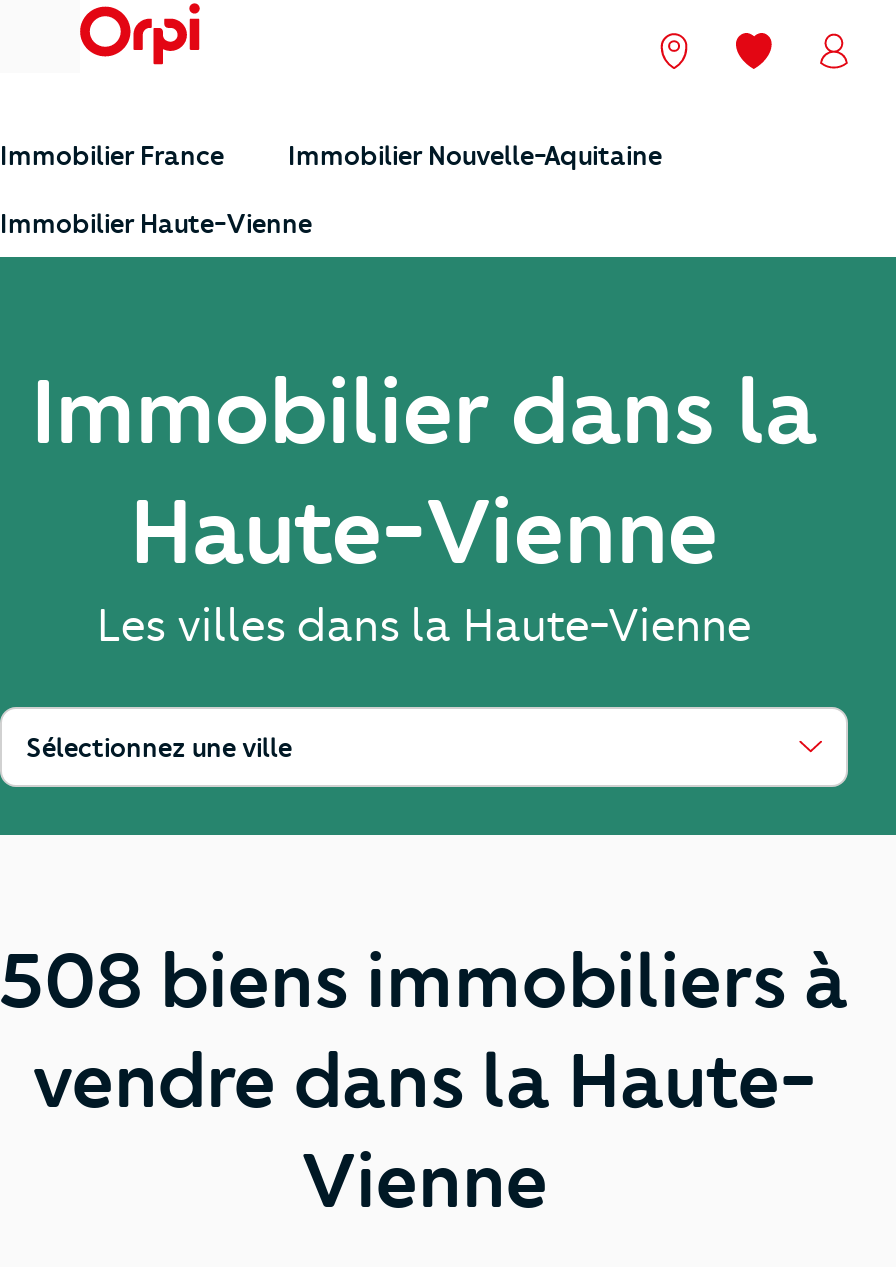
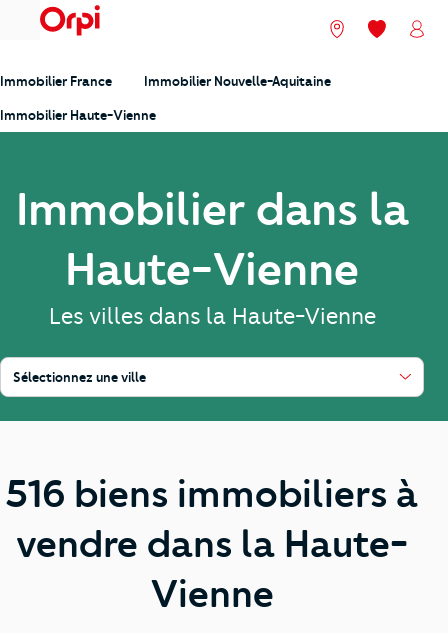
- 508 biens immobiliers à
+ 516 biens immobiliers à
